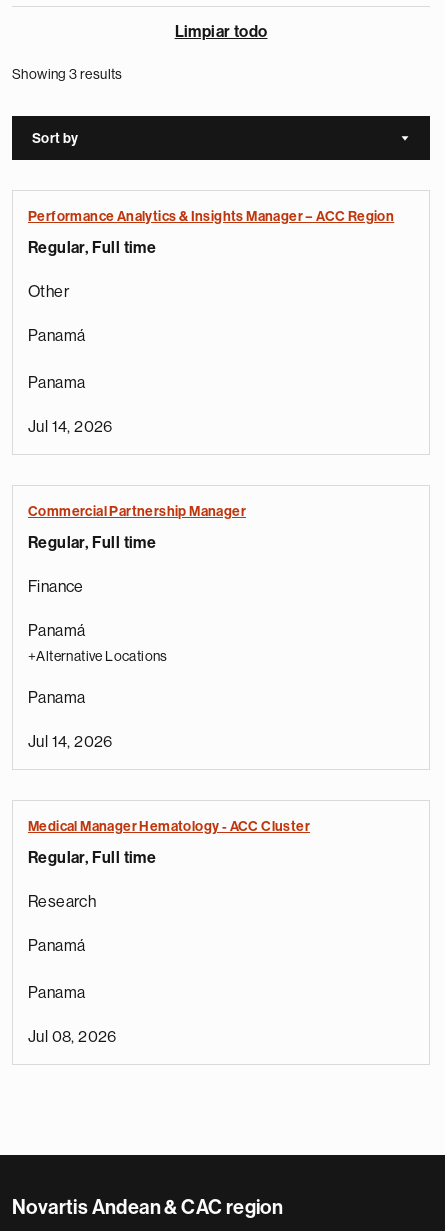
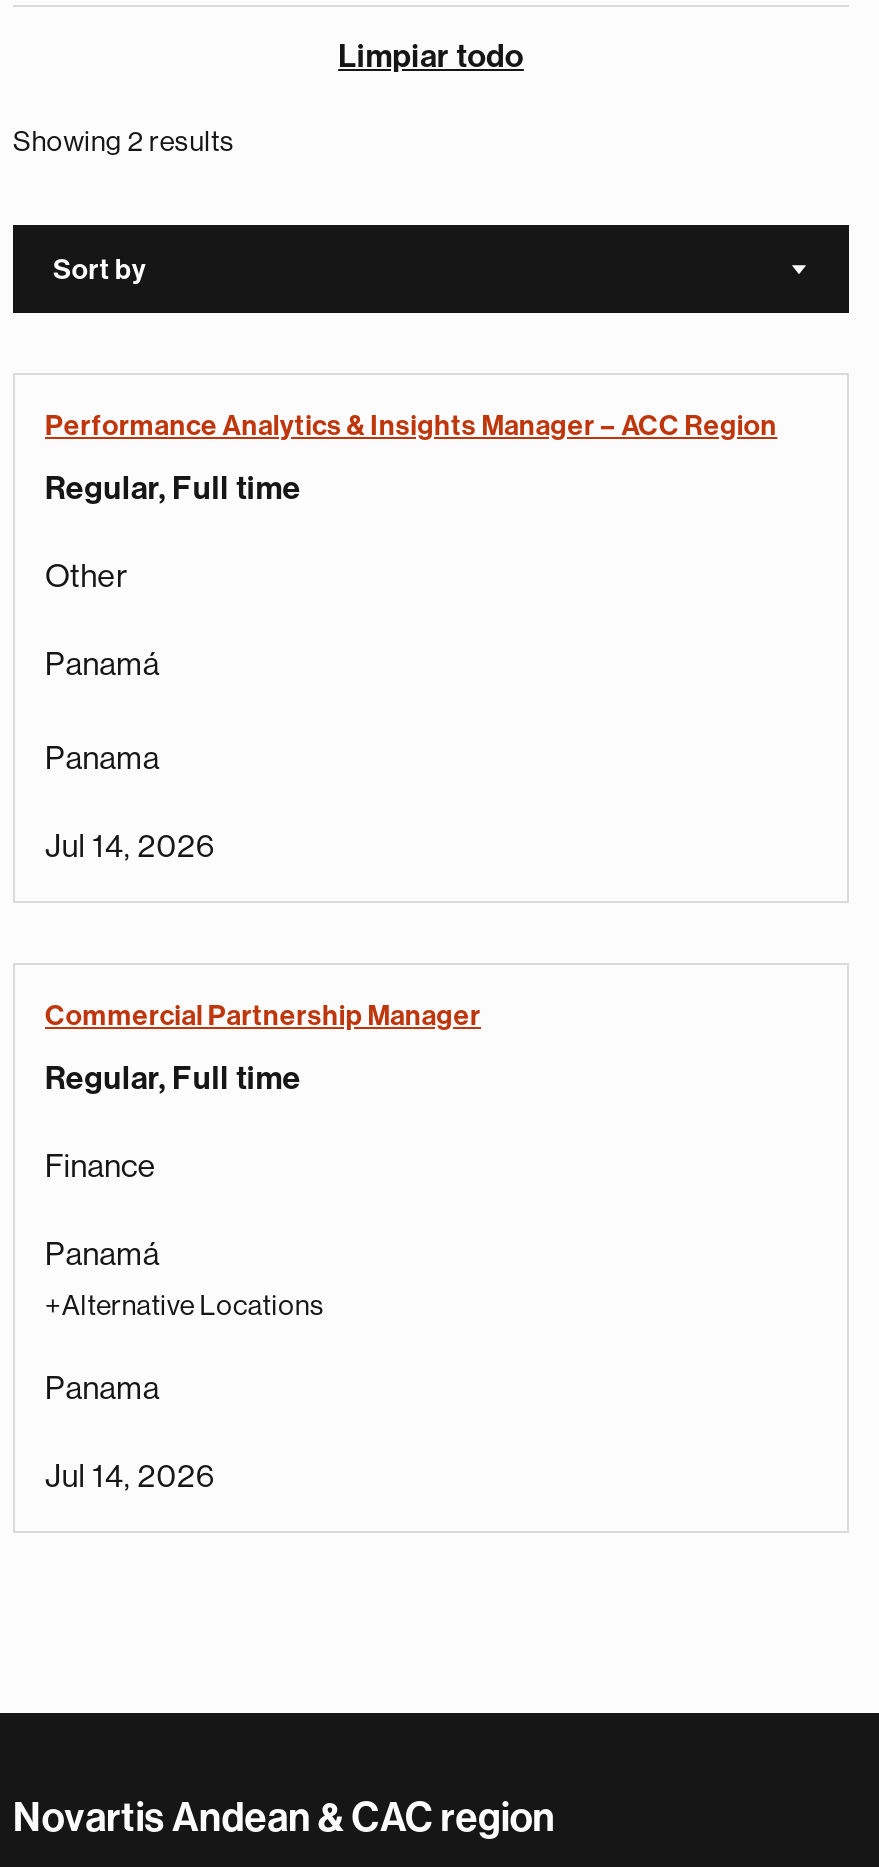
- Showing 3 results
+ Showing 2 results

- Medical Manager Hematology - ACC Cluster
- Regular, Full time
- Research
- Panamá
- Panama
- Jul 08, 2026
